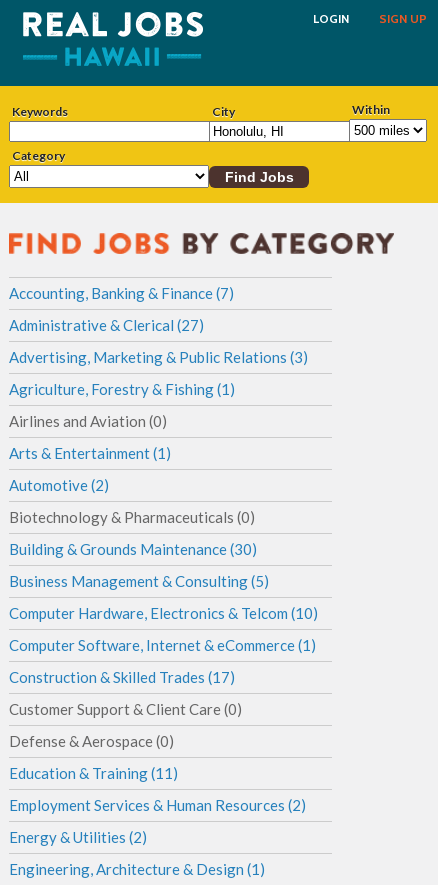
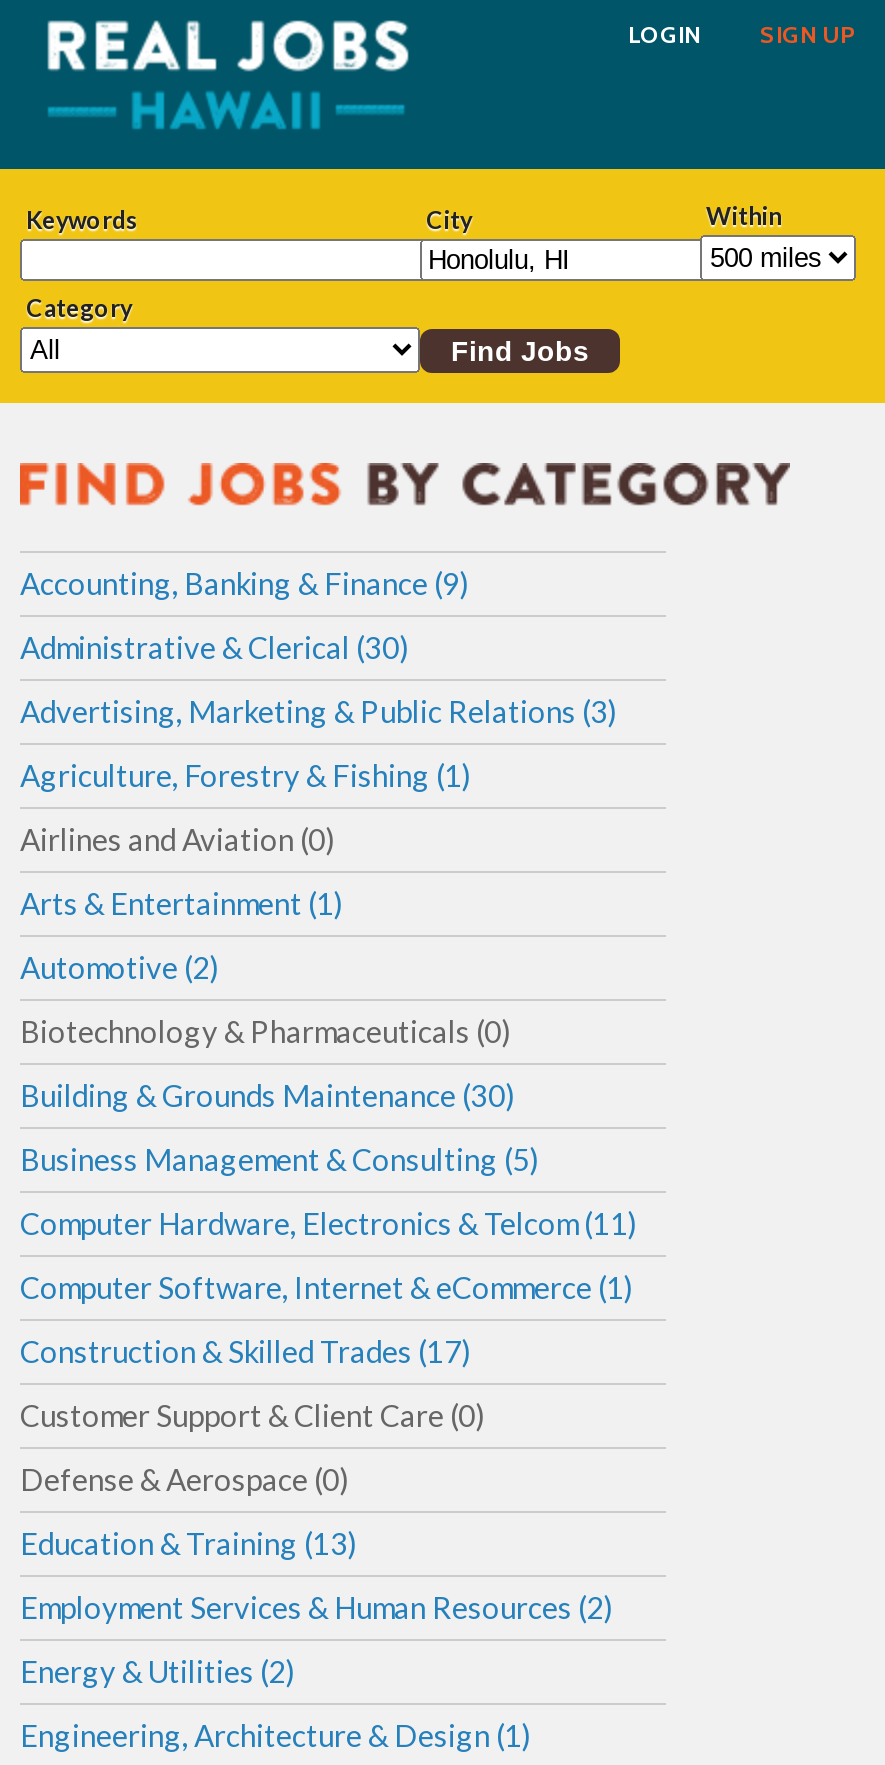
- Accounting, Banking & Finance (7)
+ Accounting, Banking & Finance (9)

- Administrative & Clerical (27)
+ Administrative & Clerical (30)

- Computer Hardware, Electronics & Telcom (10)
+ Computer Hardware, Electronics & Telcom (11)

- Education & Training (11)
+ Education & Training (13)
